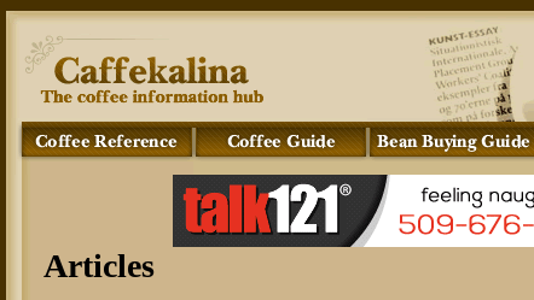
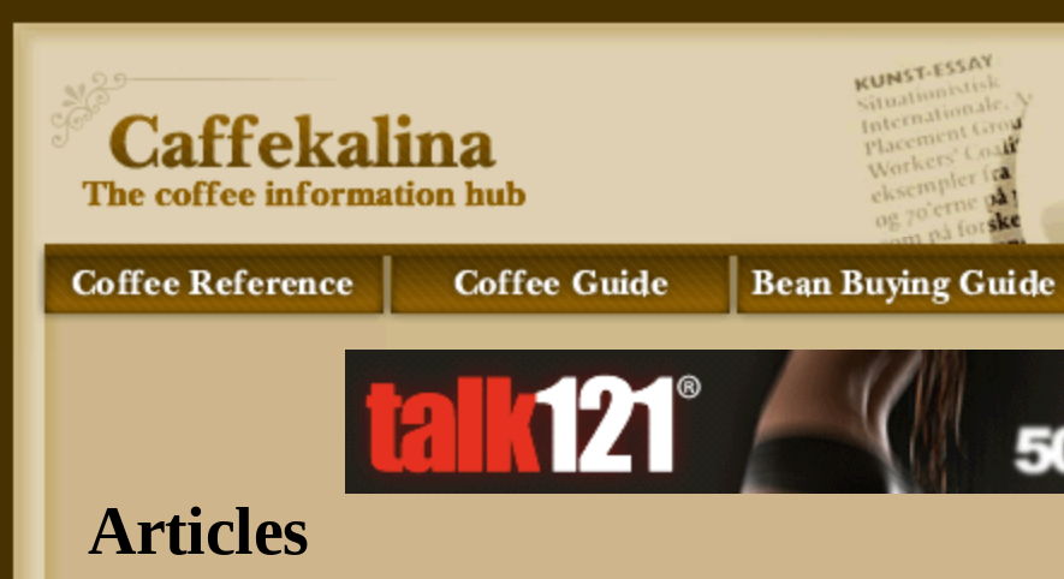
- [image]
+ [image]
